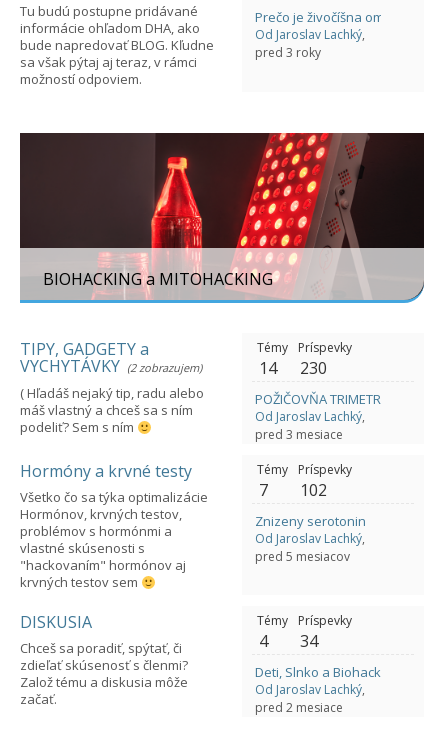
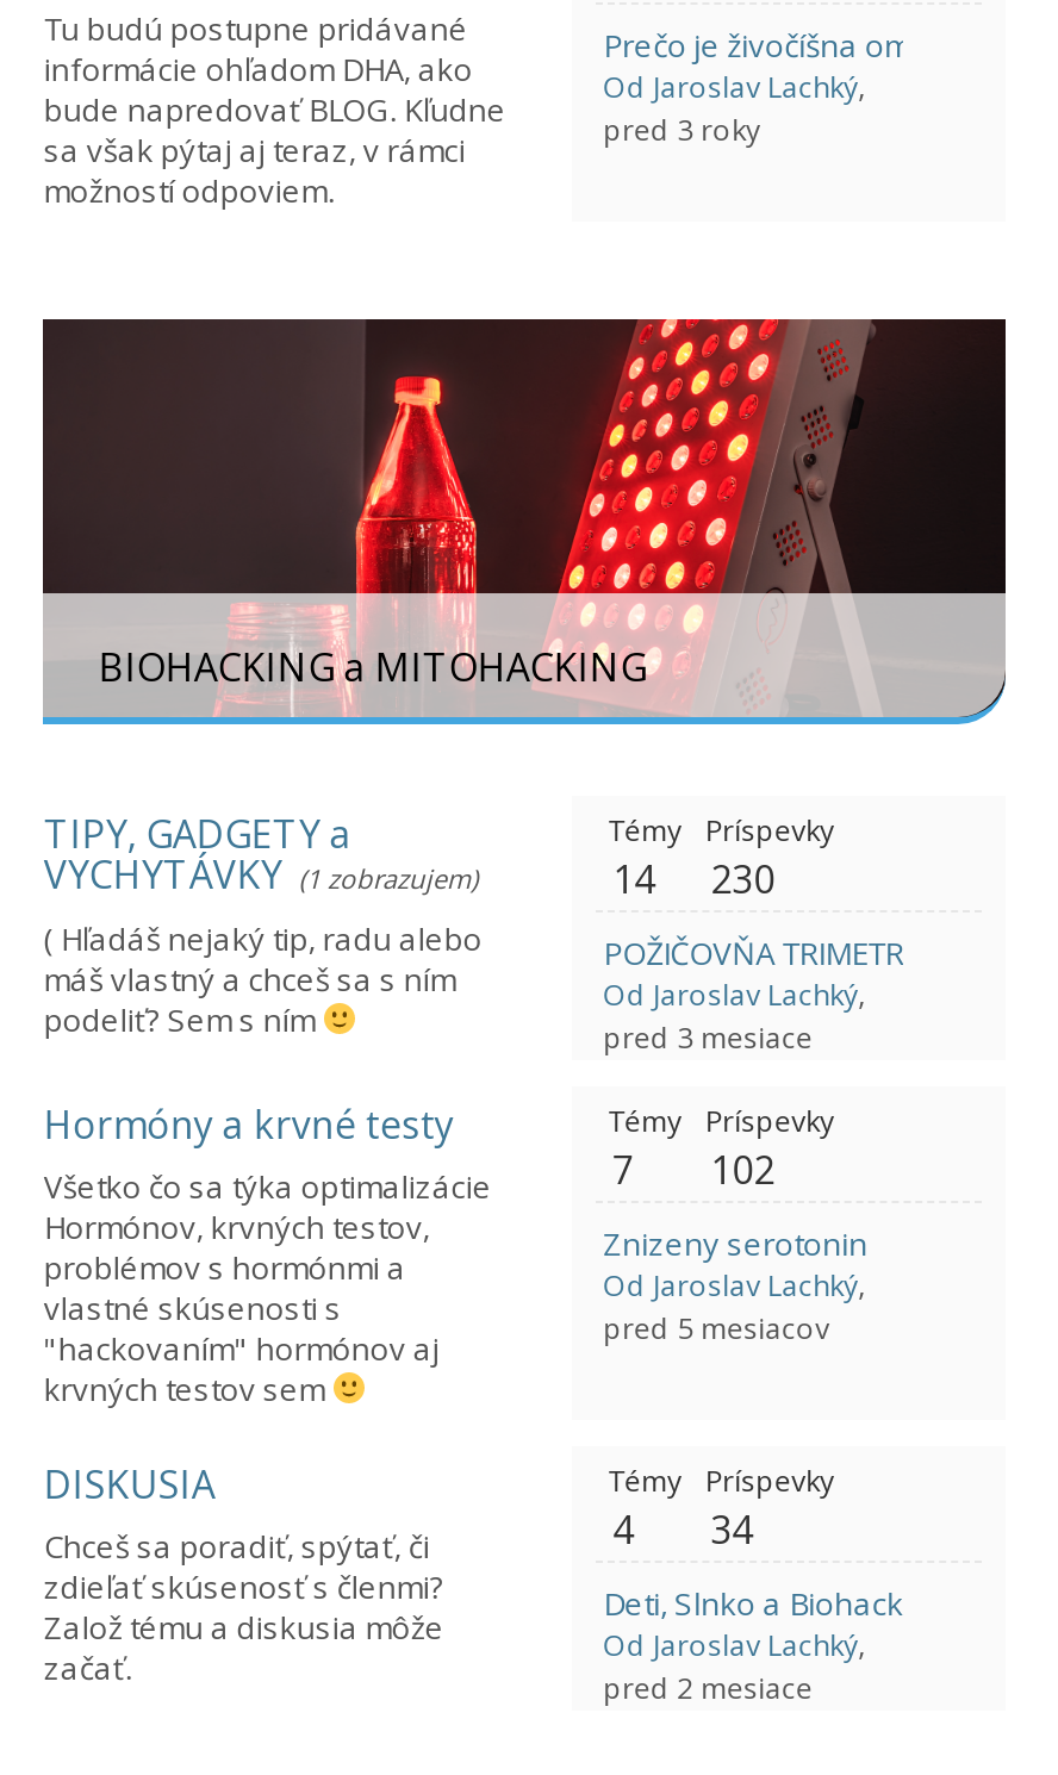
- VYCHYTÁVKY (2 zobrazujem)
+ VYCHYTÁVKY (1 zobrazujem)
